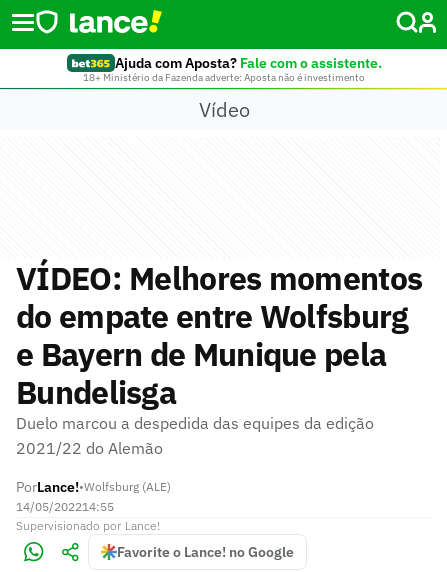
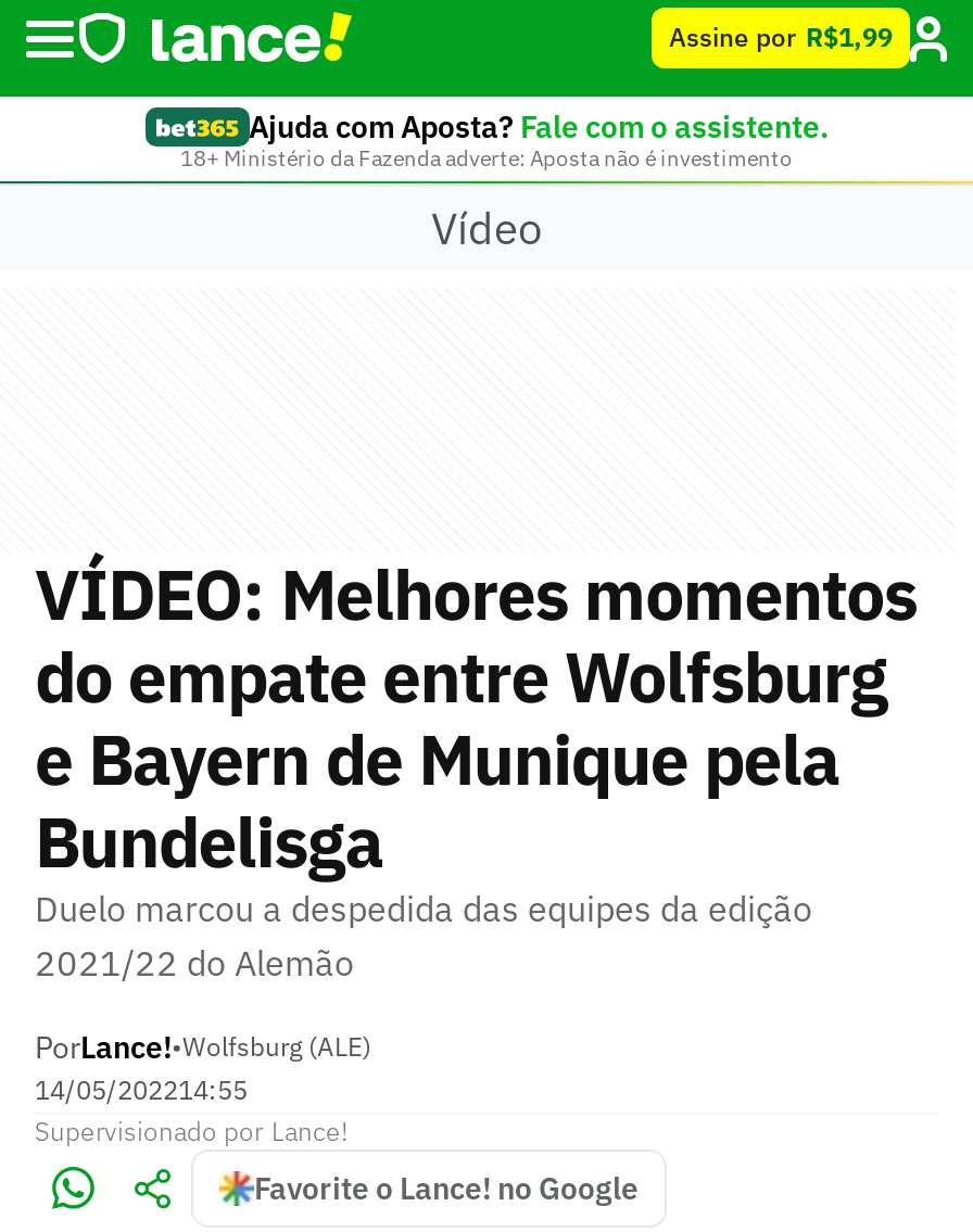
+ Assine por R$1,99
